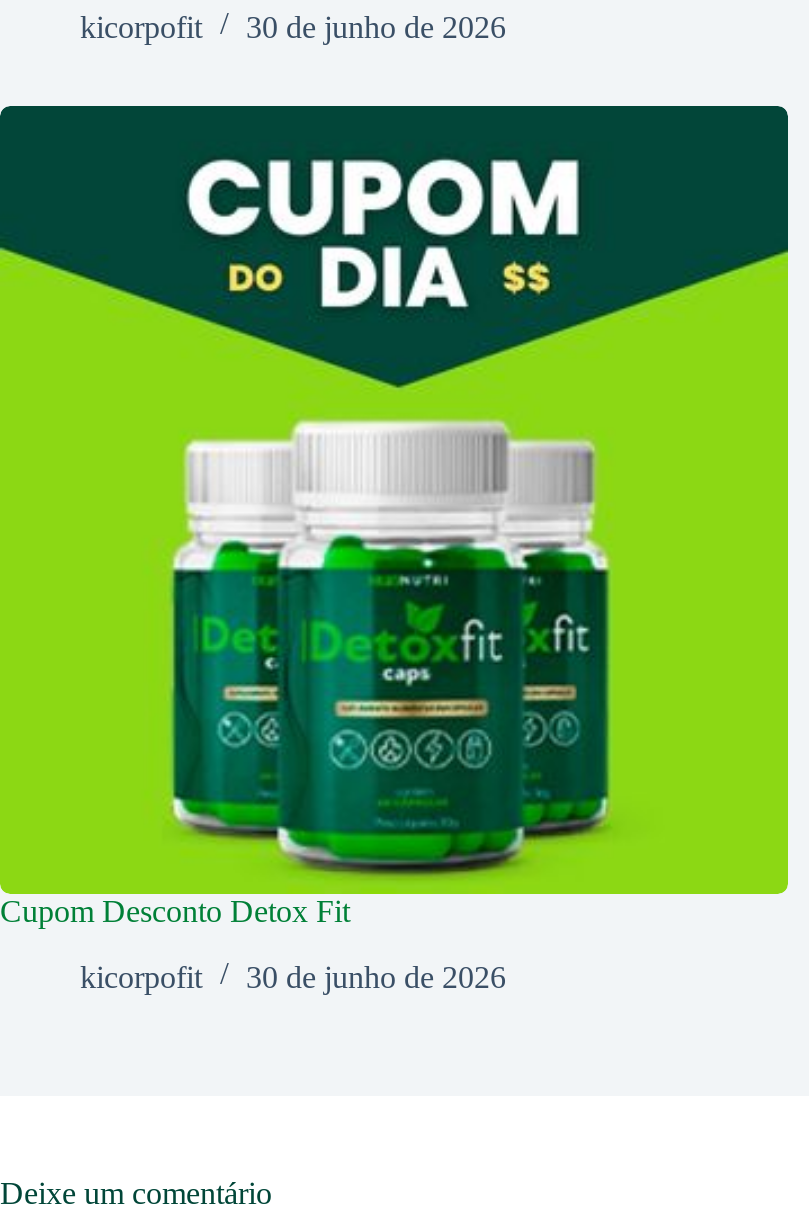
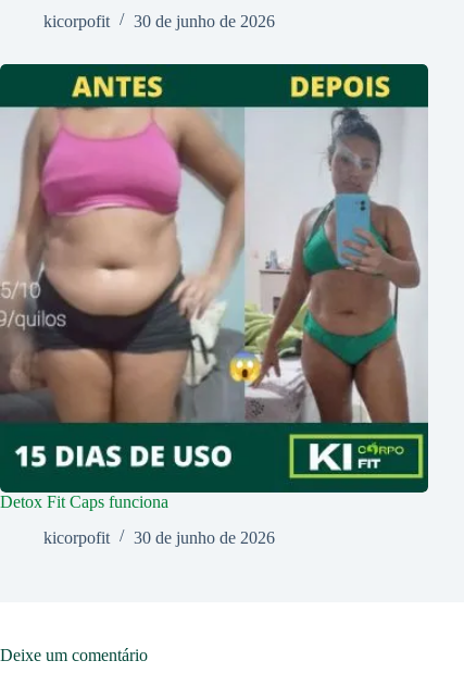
- [image]
- Cupom Desconto Detox Fit
+ [image]
+ Detox Fit Caps funciona
